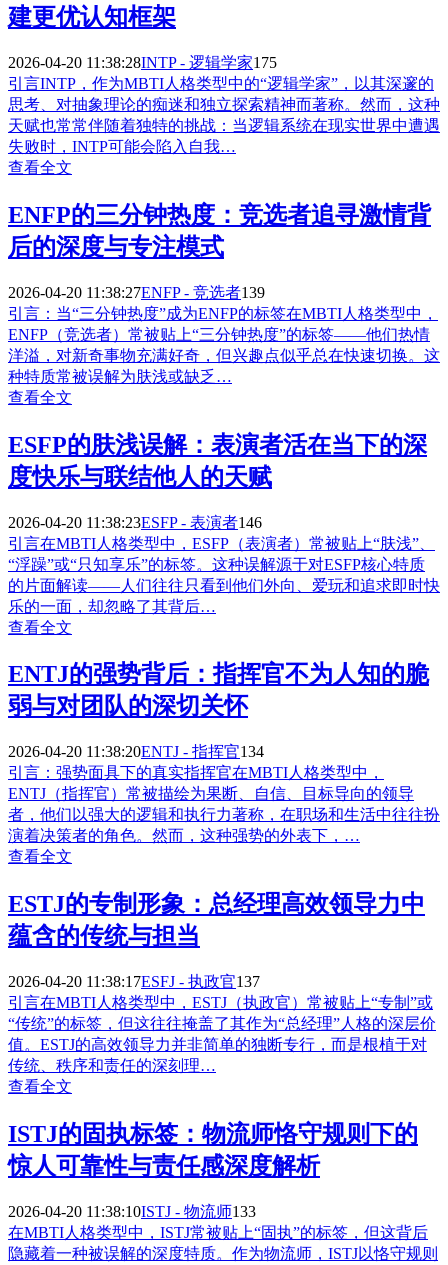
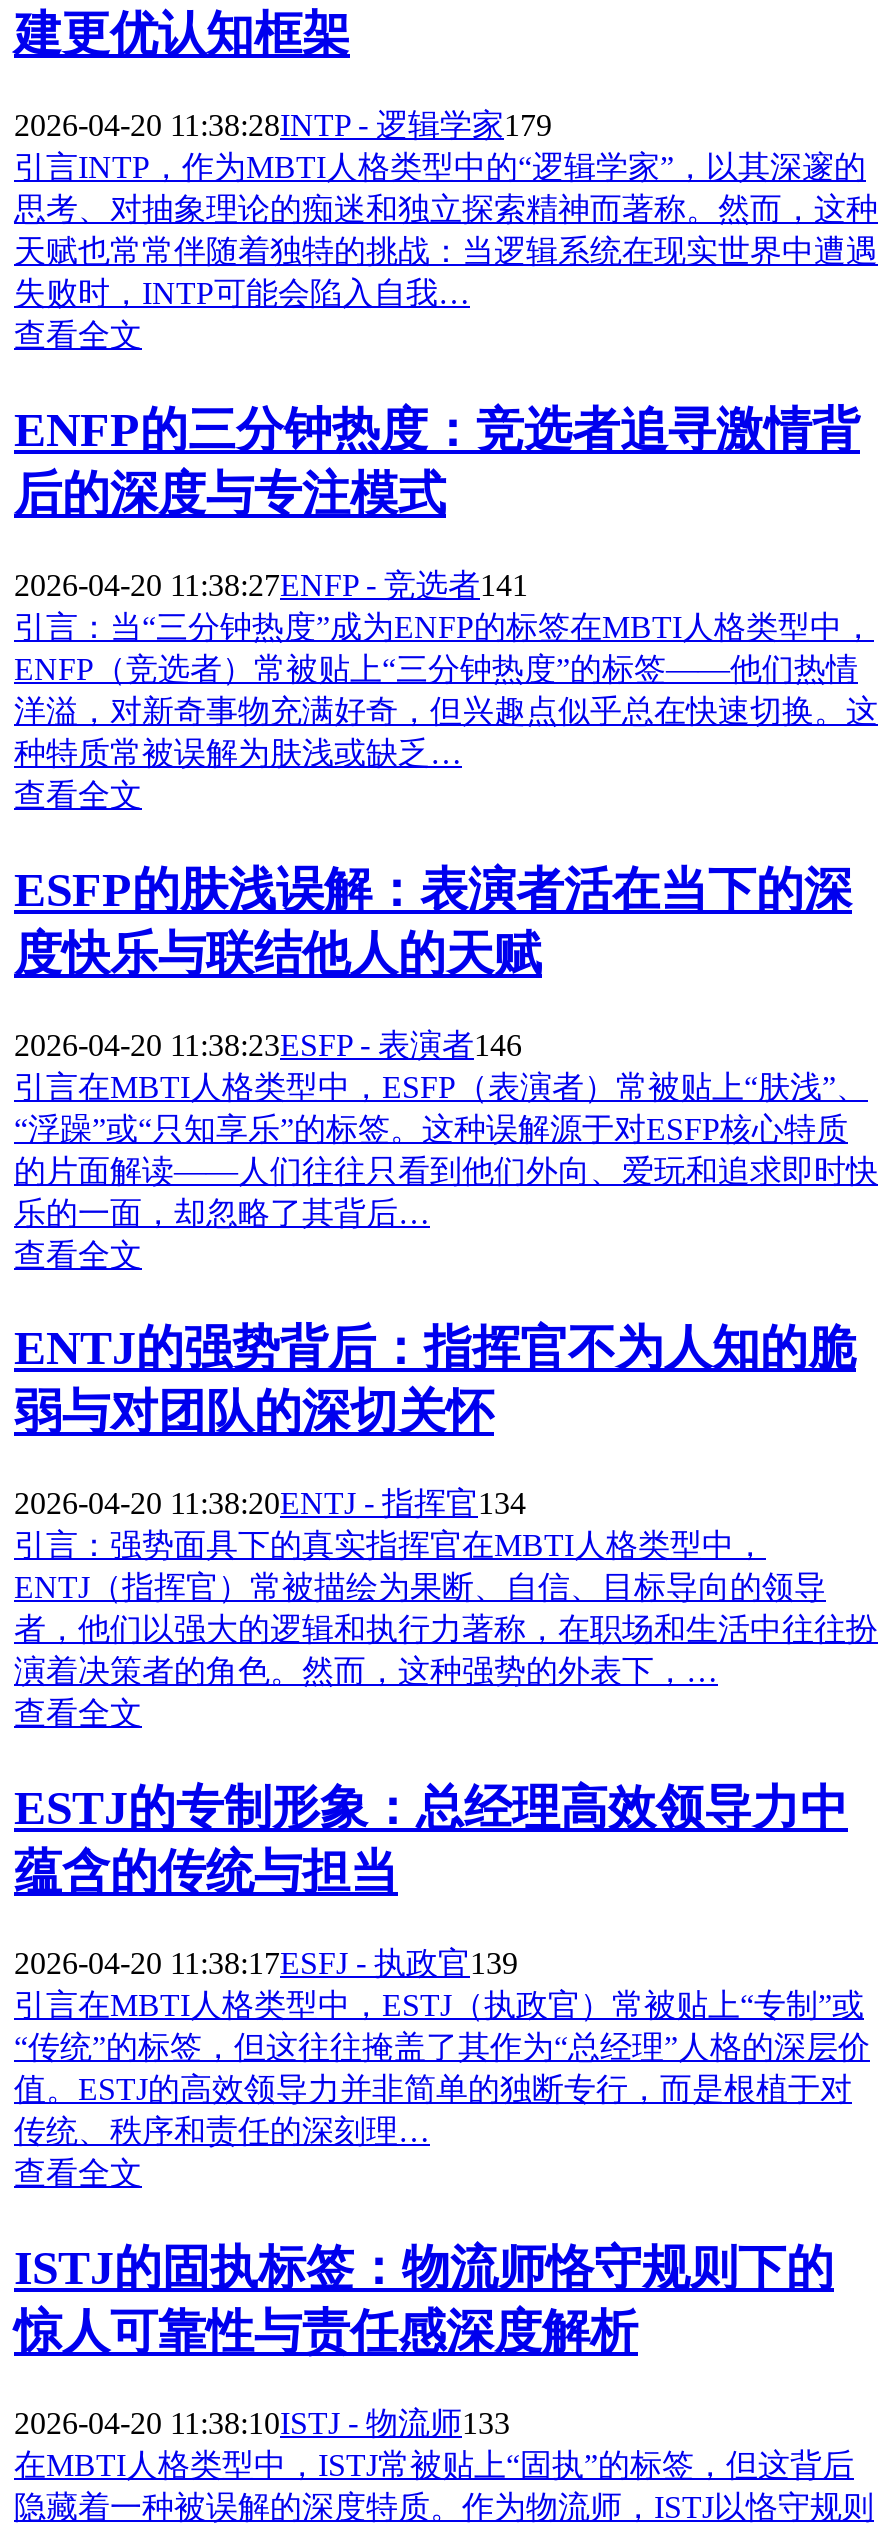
- 2026-04-20 11:38:28INTP - 逻辑学家175
+ 2026-04-20 11:38:28INTP - 逻辑学家179

- 2026-04-20 11:38:27ENFP - 竞选者139
+ 2026-04-20 11:38:27ENFP - 竞选者141

- 2026-04-20 11:38:17ESFJ - 执政官137
+ 2026-04-20 11:38:17ESFJ - 执政官139
